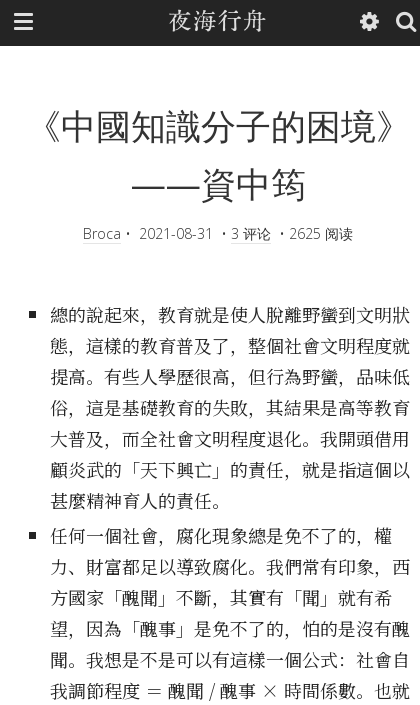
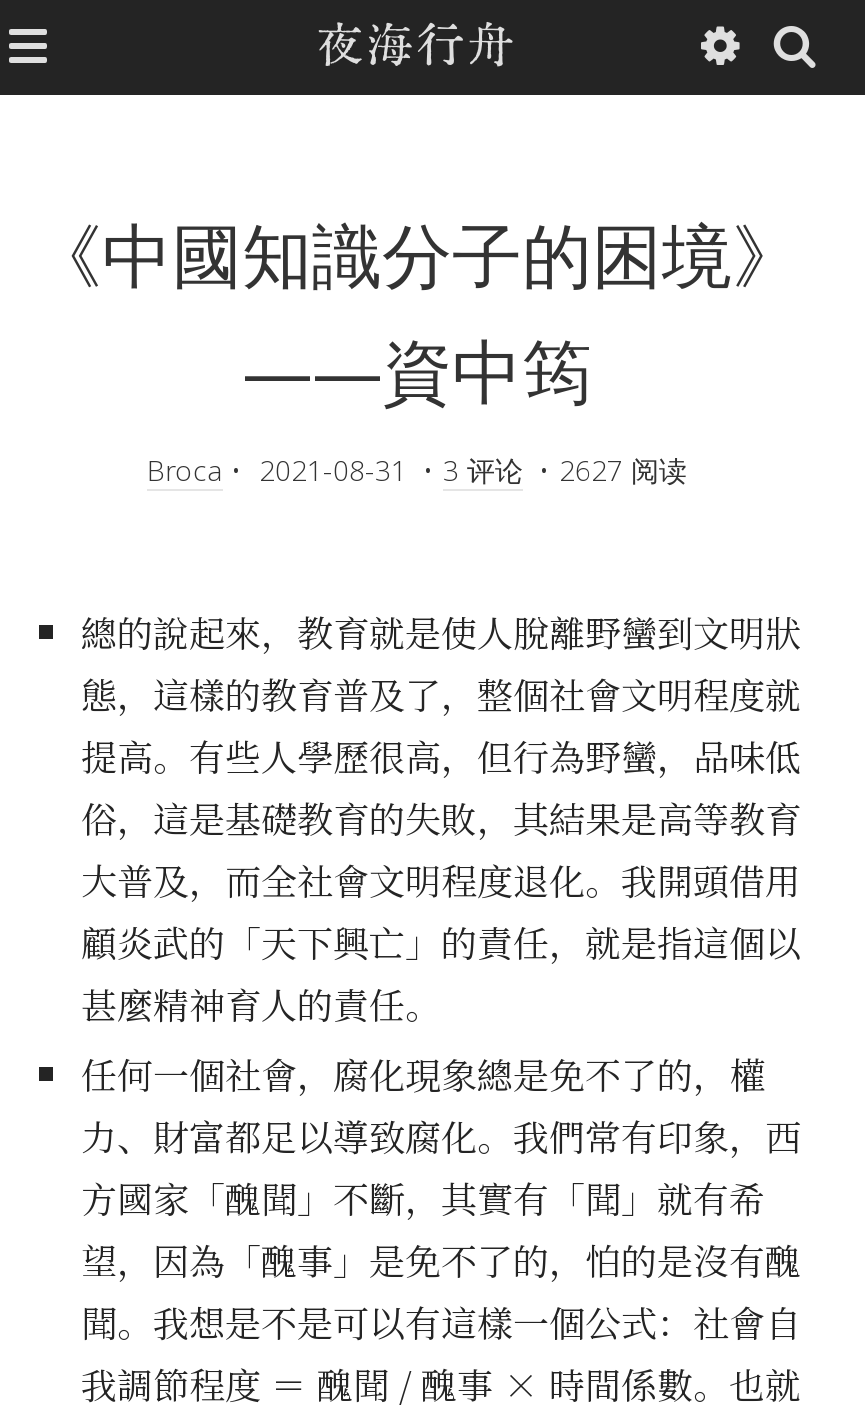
- Broca • 2021-08-31 • 3 评论• 2625 阅读
+ Broca • 2021-08-31 • 3 评论• 2627 阅读
